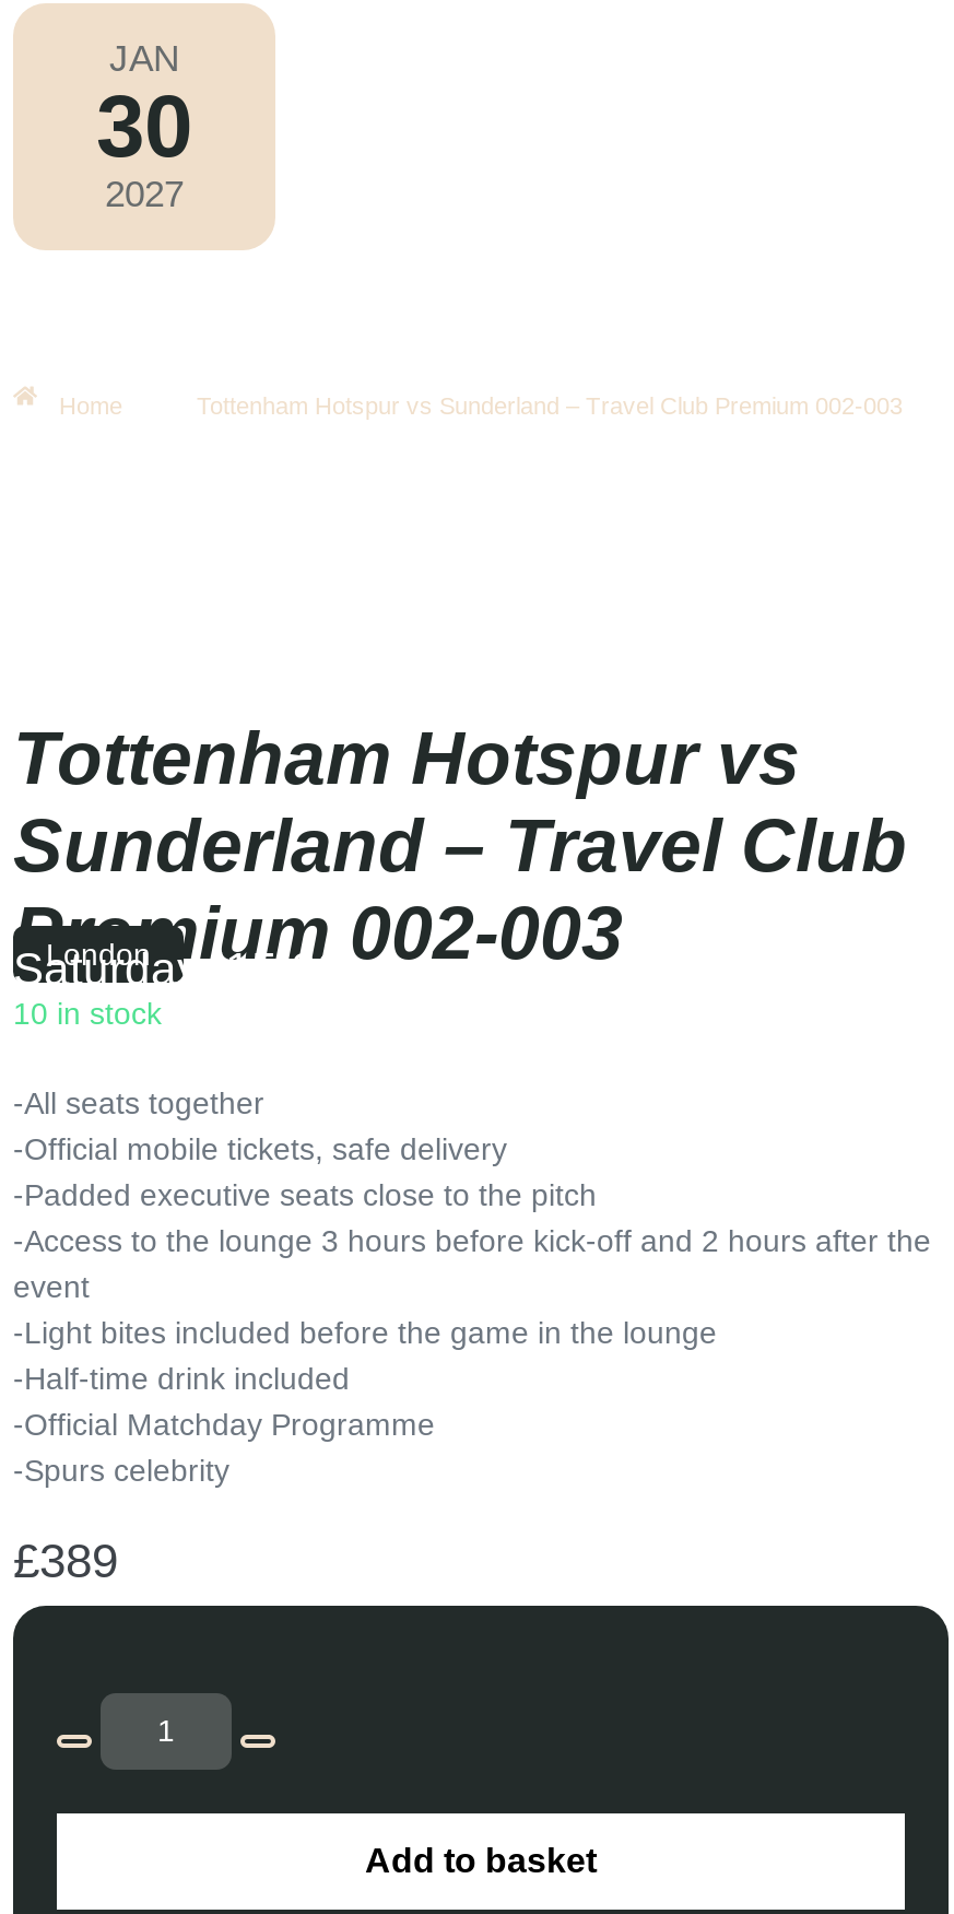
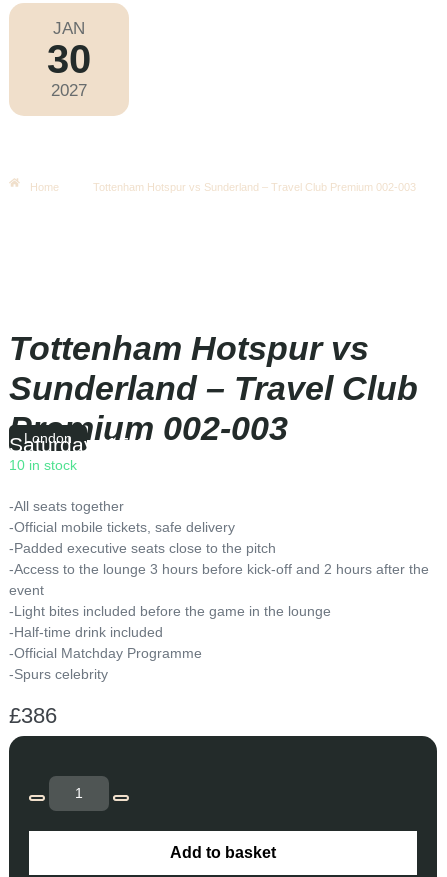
- £389
+ £386
